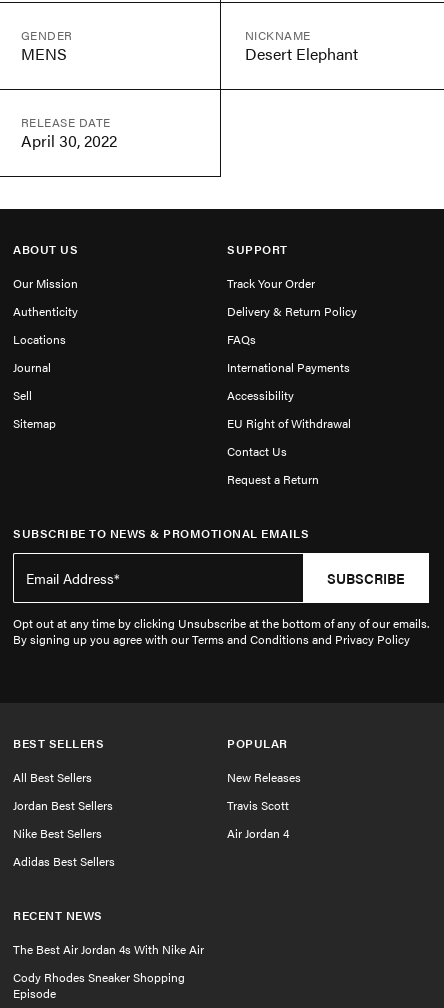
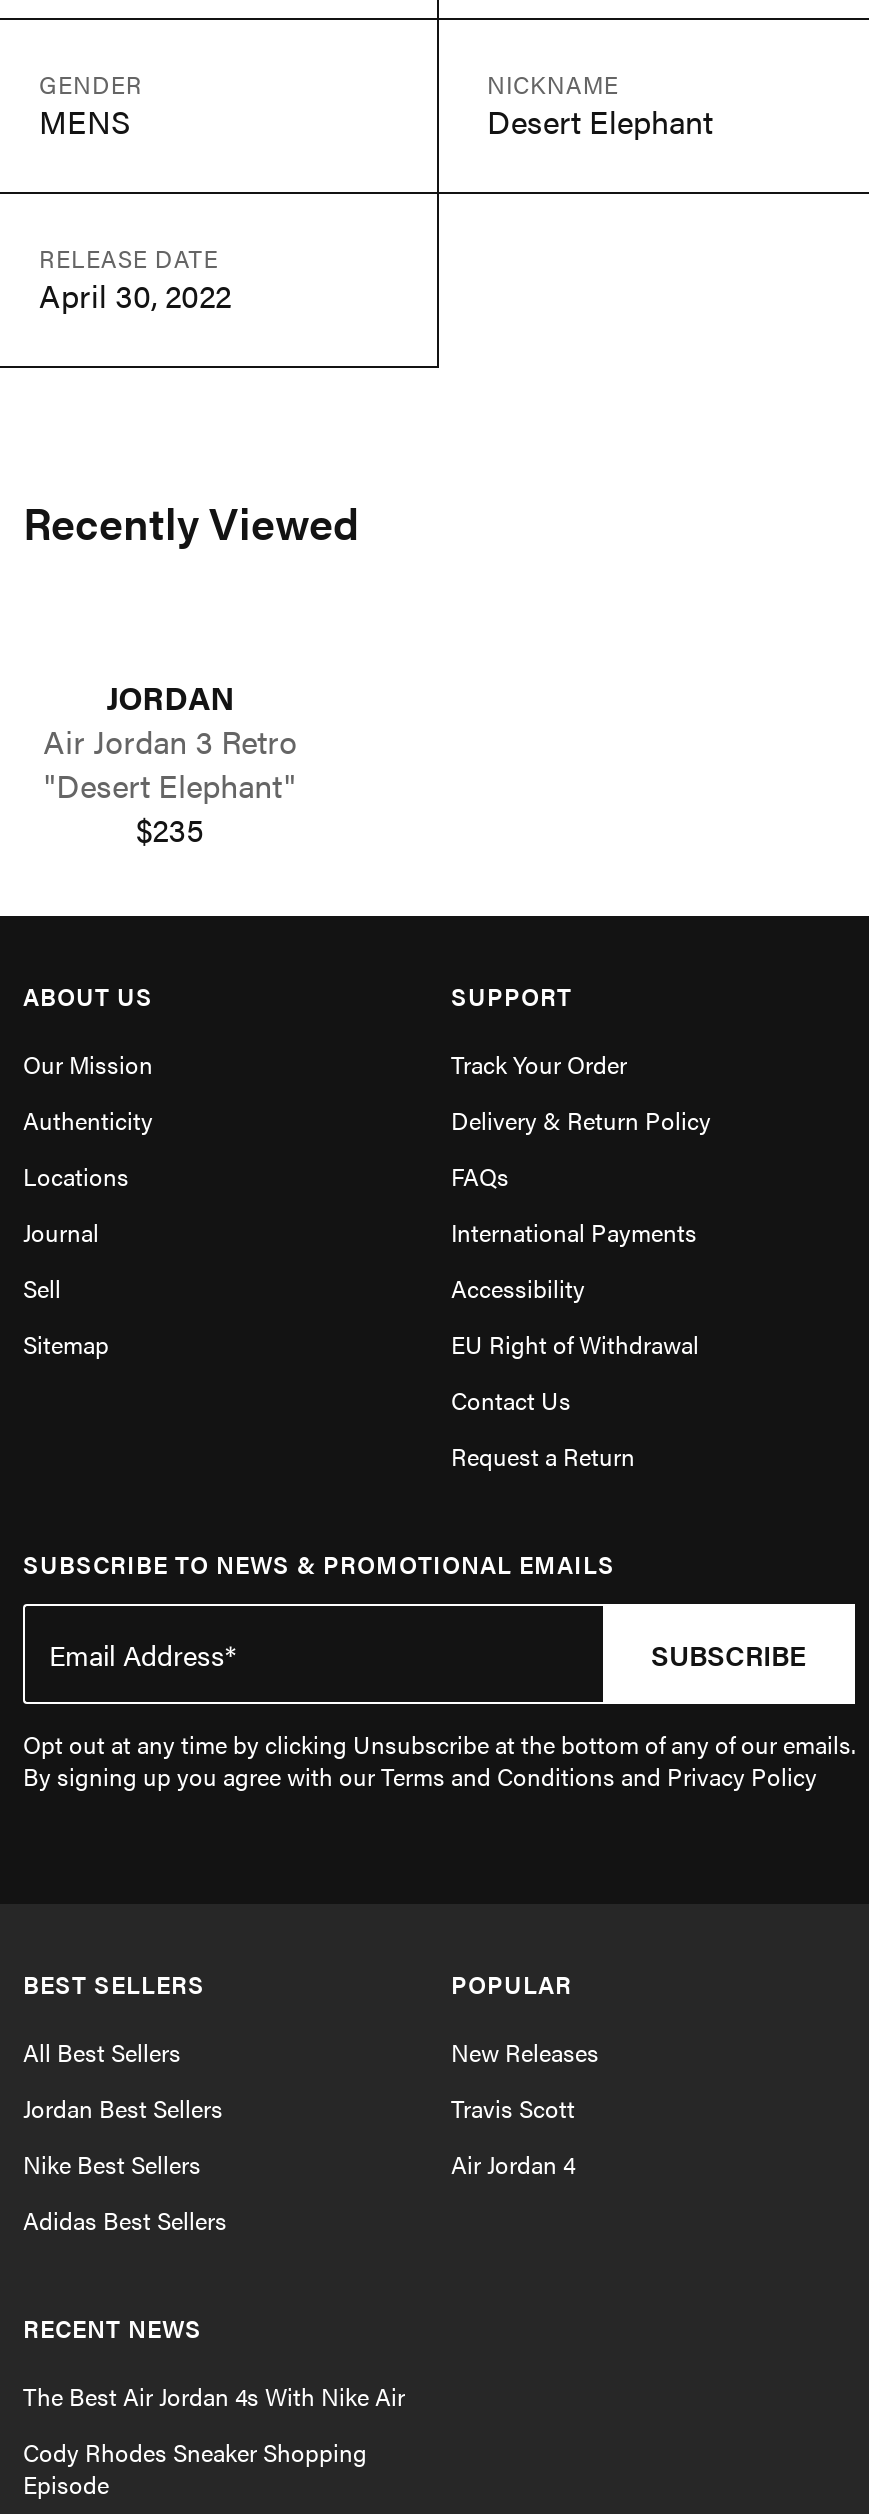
+ Recently Viewed
+ JORDAN
+ Air Jordan 3 Retro
+ "Desert Elephant"
+ $235
